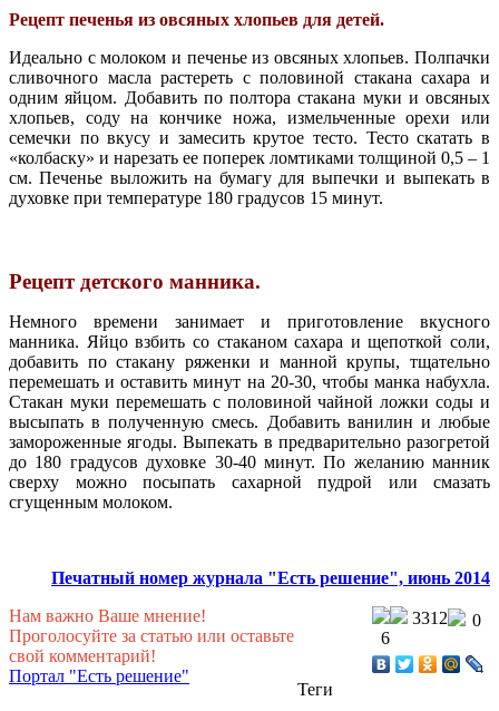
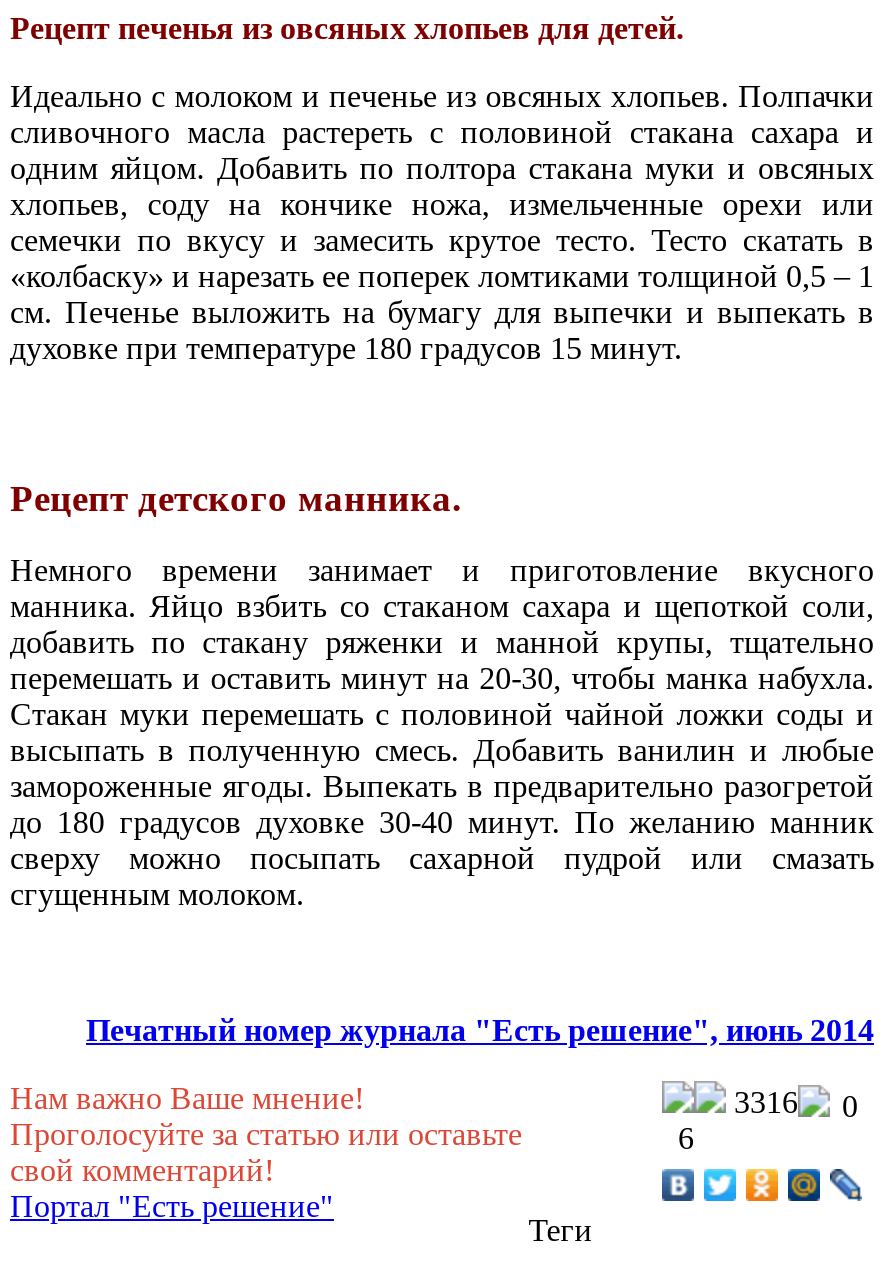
- 3312 0
+ 3316 0
